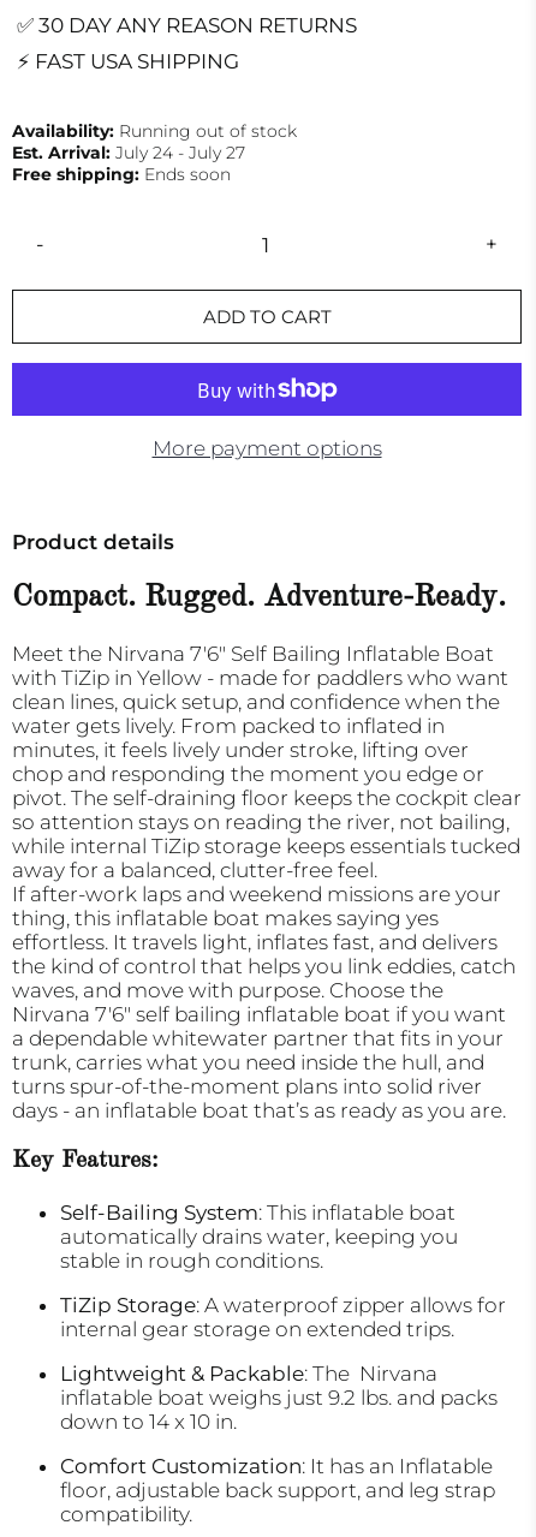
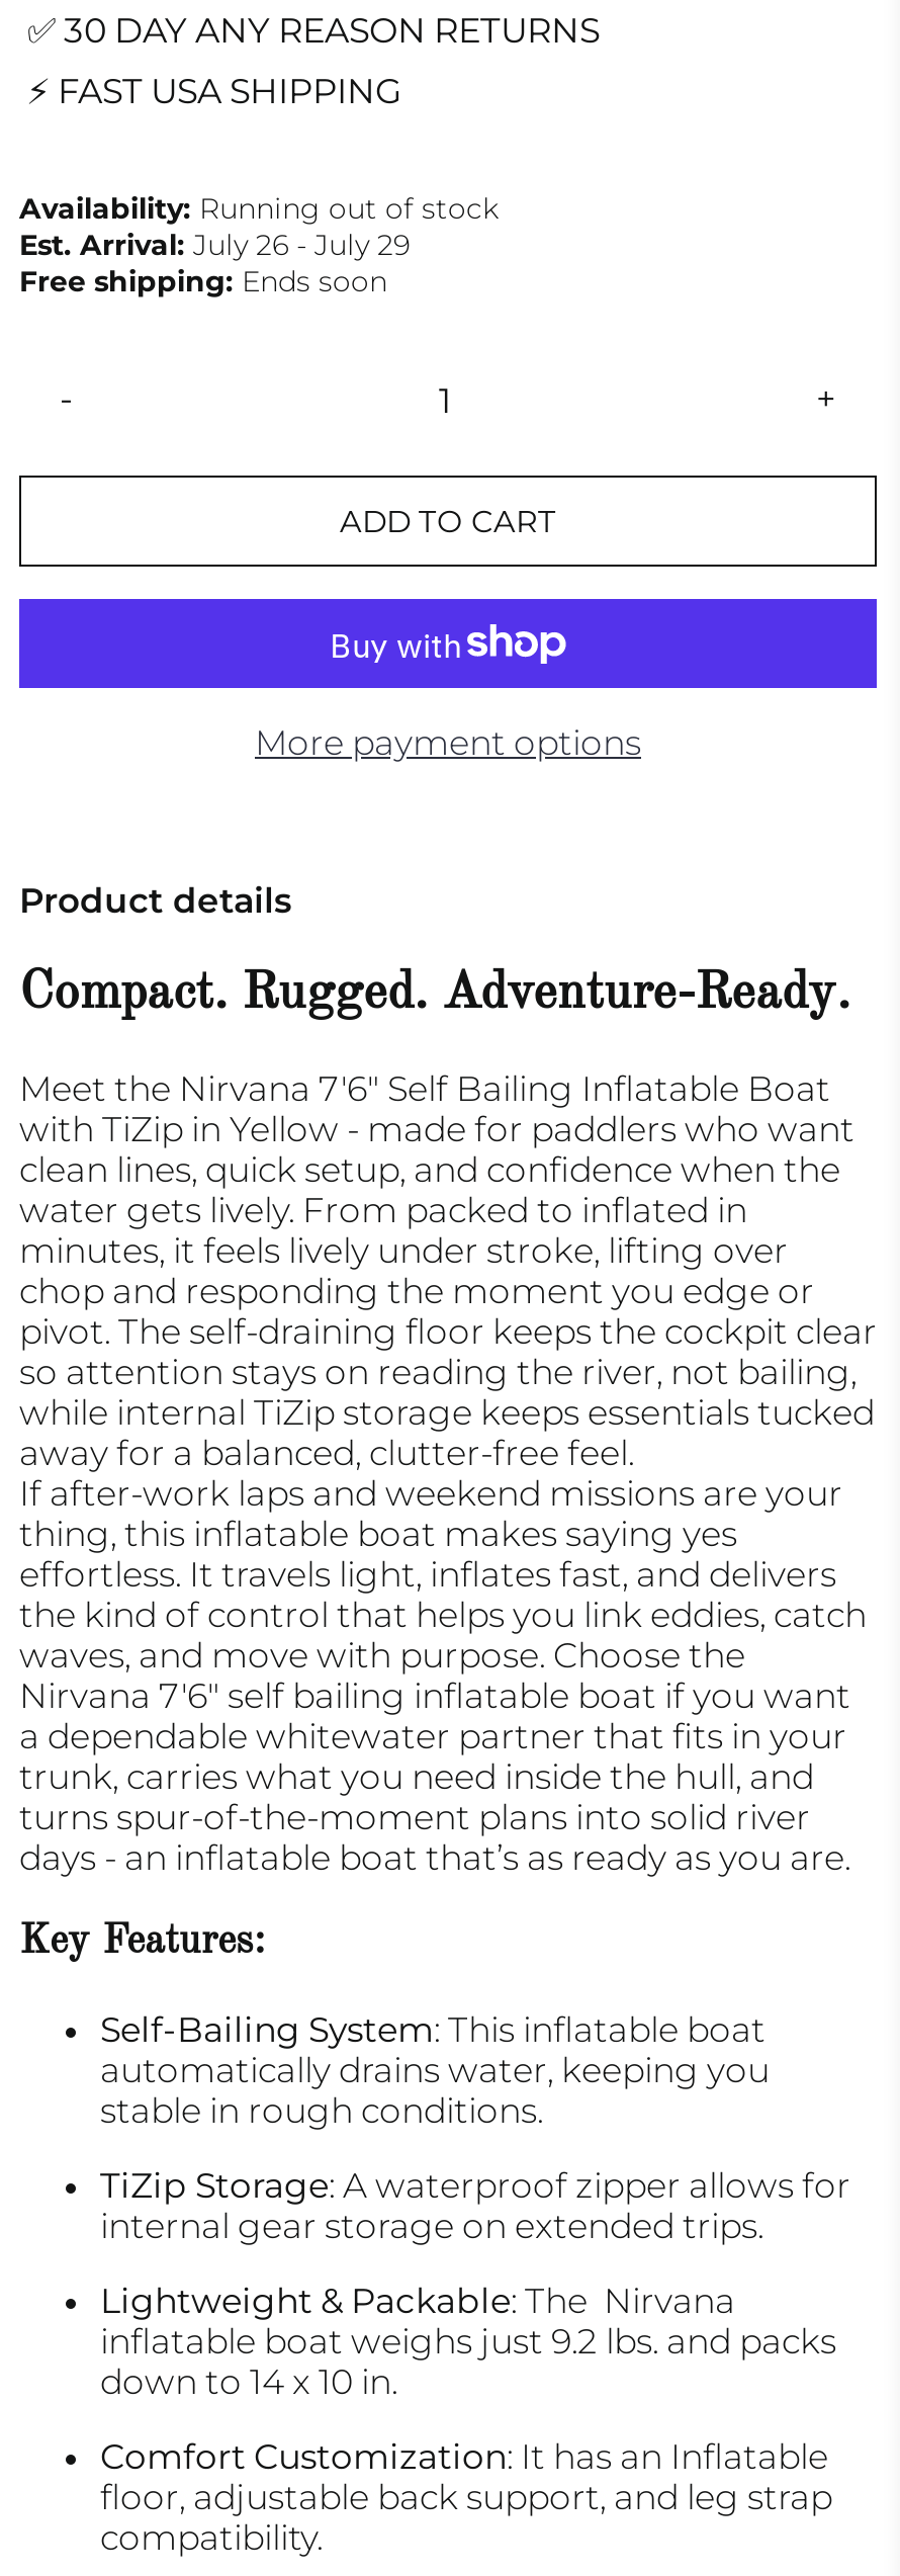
- Est. Arrival: July 24 - July 27
+ Est. Arrival: July 26 - July 29
